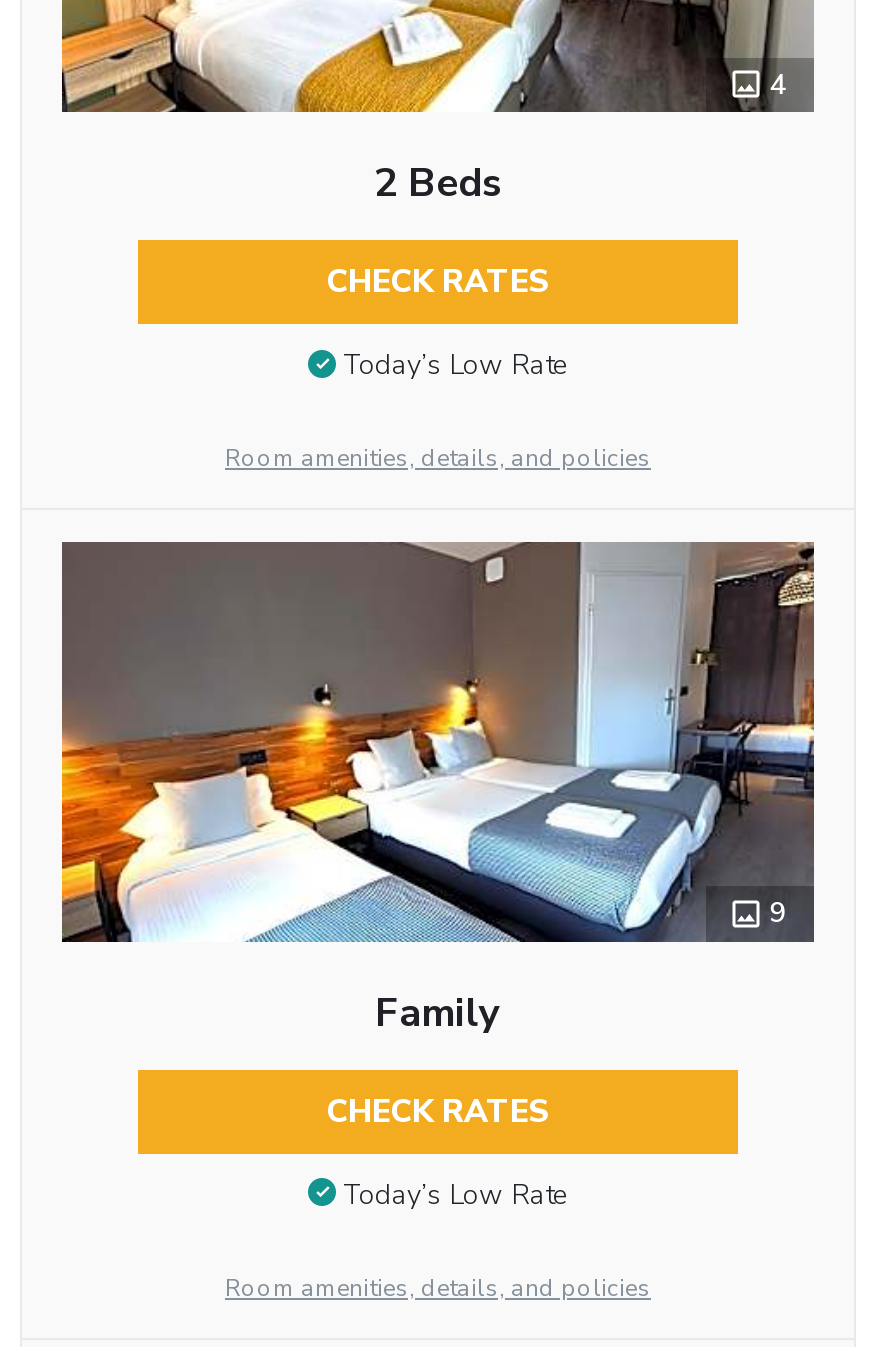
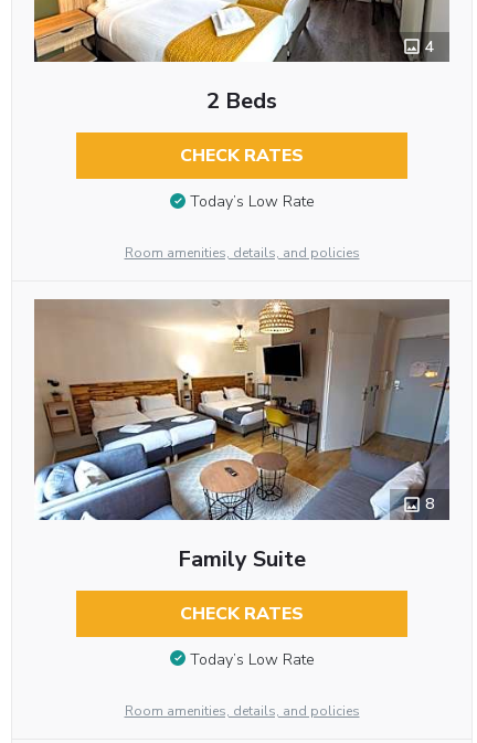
- [image]
- 9
+ [image]
+ 8

- Family
+ Family Suite
